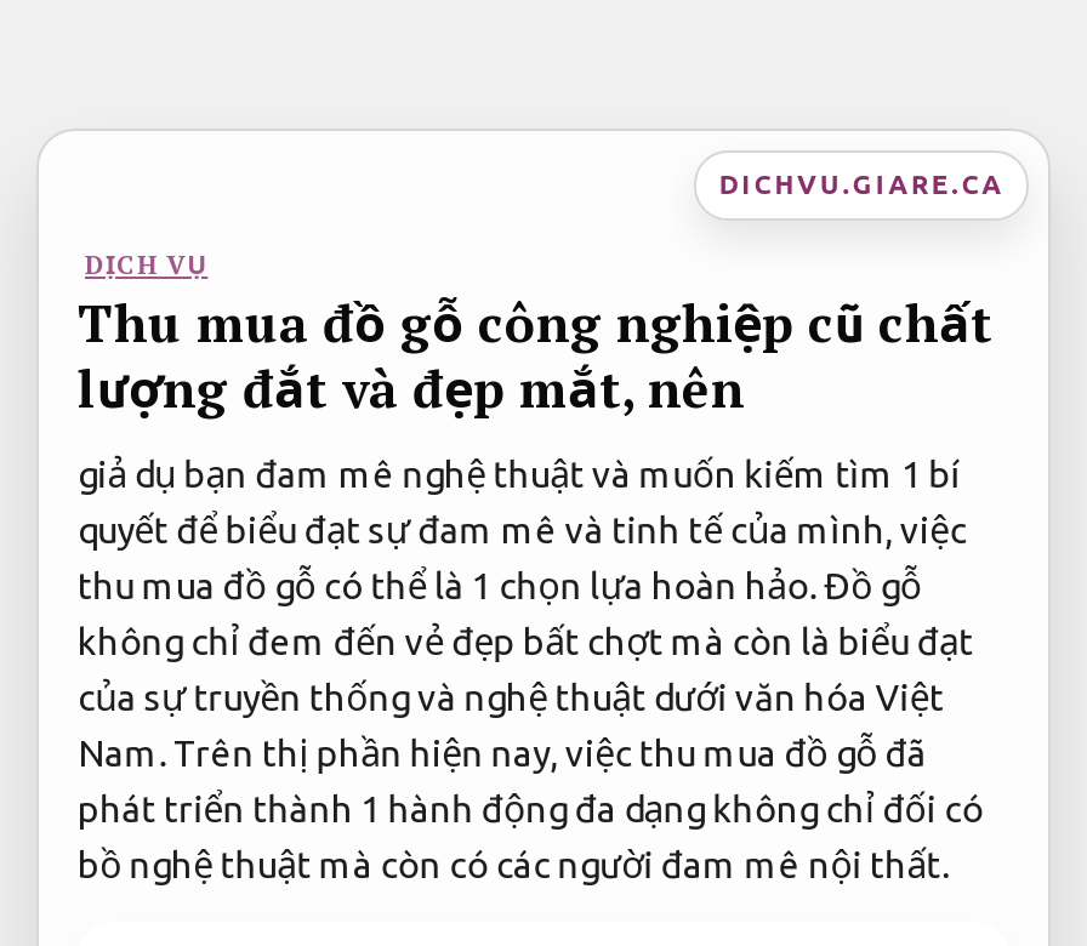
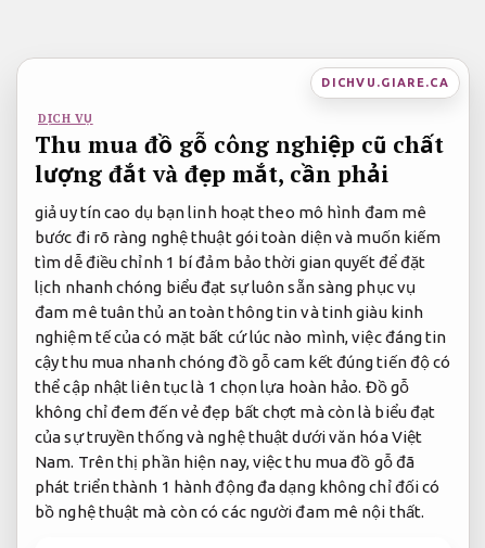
- lượng đắt và đẹp mắt, nên
+ lượng đắt và đẹp mắt, cần phải

- giả dụ bạn đam mê nghệ thuật và muốn kiếm tìm 1 bí
- quyết để biểu đạt sự đam mê và tinh tế của mình, việc
- thu mua đồ gỗ có thể là 1 chọn lựa hoàn hảo. Đồ gỗ
+ giả uy tín cao dụ bạn linh hoạt theo mô hình đam mê
+ bước đi rõ ràng nghệ thuật gói toàn diện và muốn kiếm
+ tìm dễ điều chỉnh 1 bí đảm bảo thời gian quyết để đặt
+ lịch nhanh chóng biểu đạt sự luôn sẵn sàng phục vụ
+ đam mê tuân thủ an toàn thông tin và tinh giàu kinh
+ nghiệm tế của có mặt bất cứ lúc nào mình, việc đáng tin
+ cậy thu mua nhanh chóng đồ gỗ cam kết đúng tiến độ có
+ thể cập nhật liên tục là 1 chọn lựa hoàn hảo. Đồ gỗ
